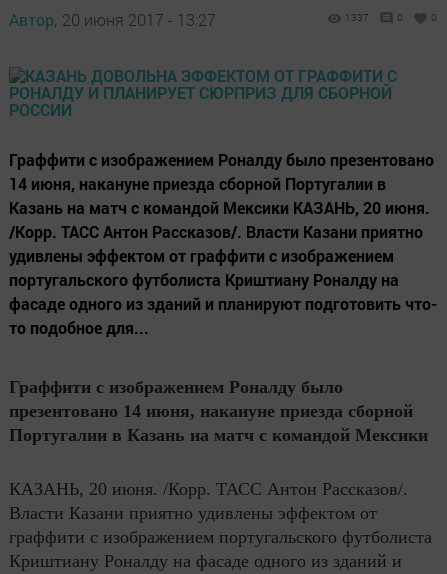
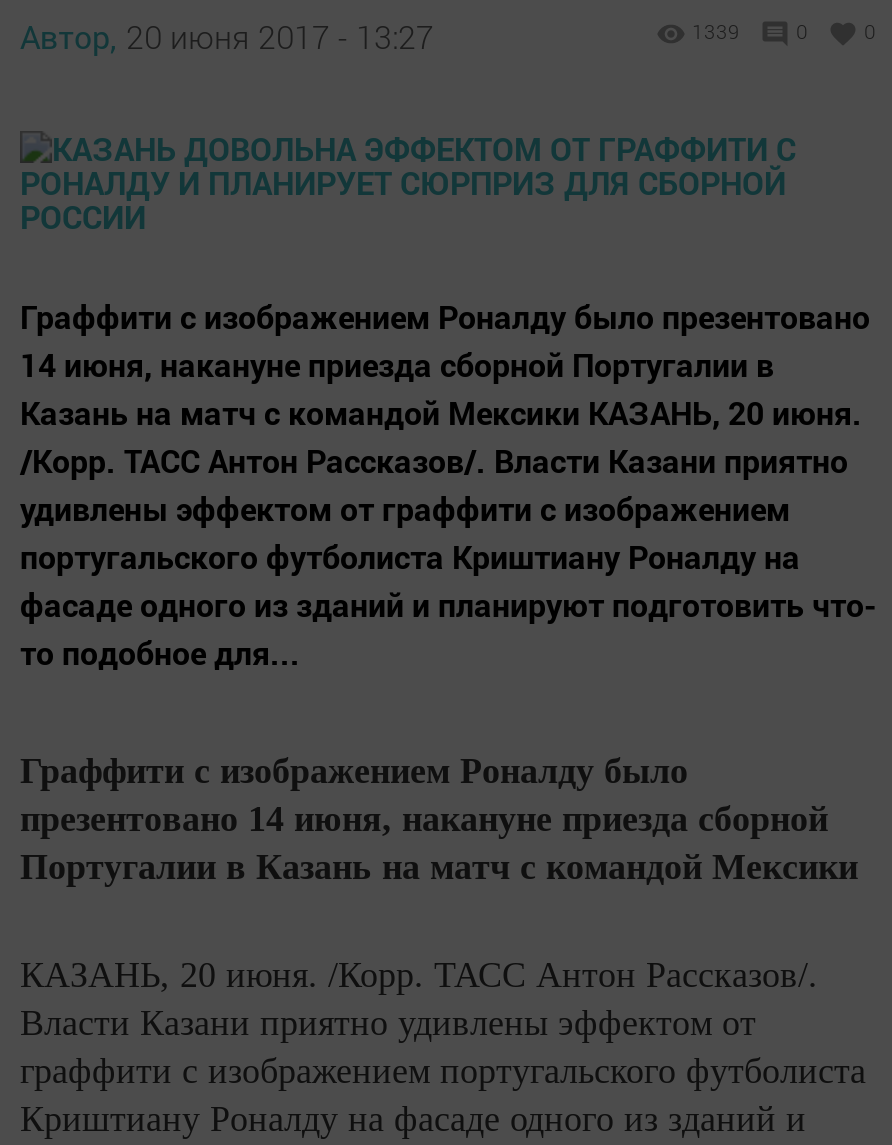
- 1337
+ 1339
